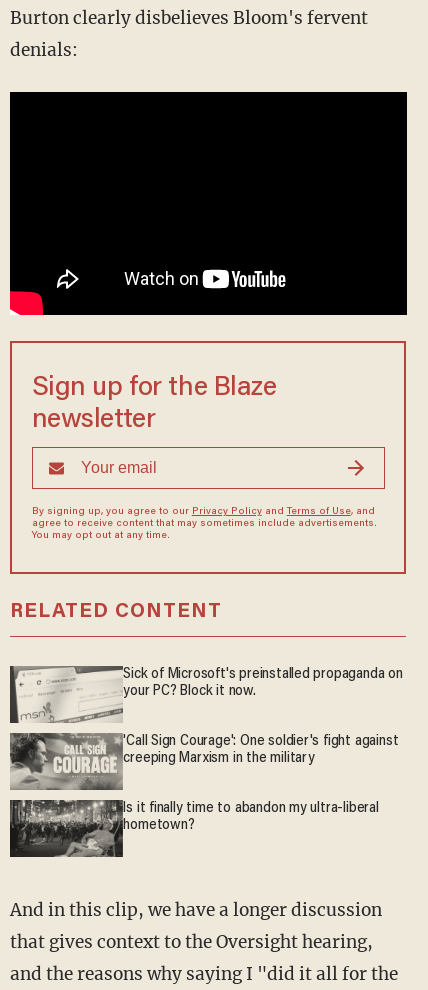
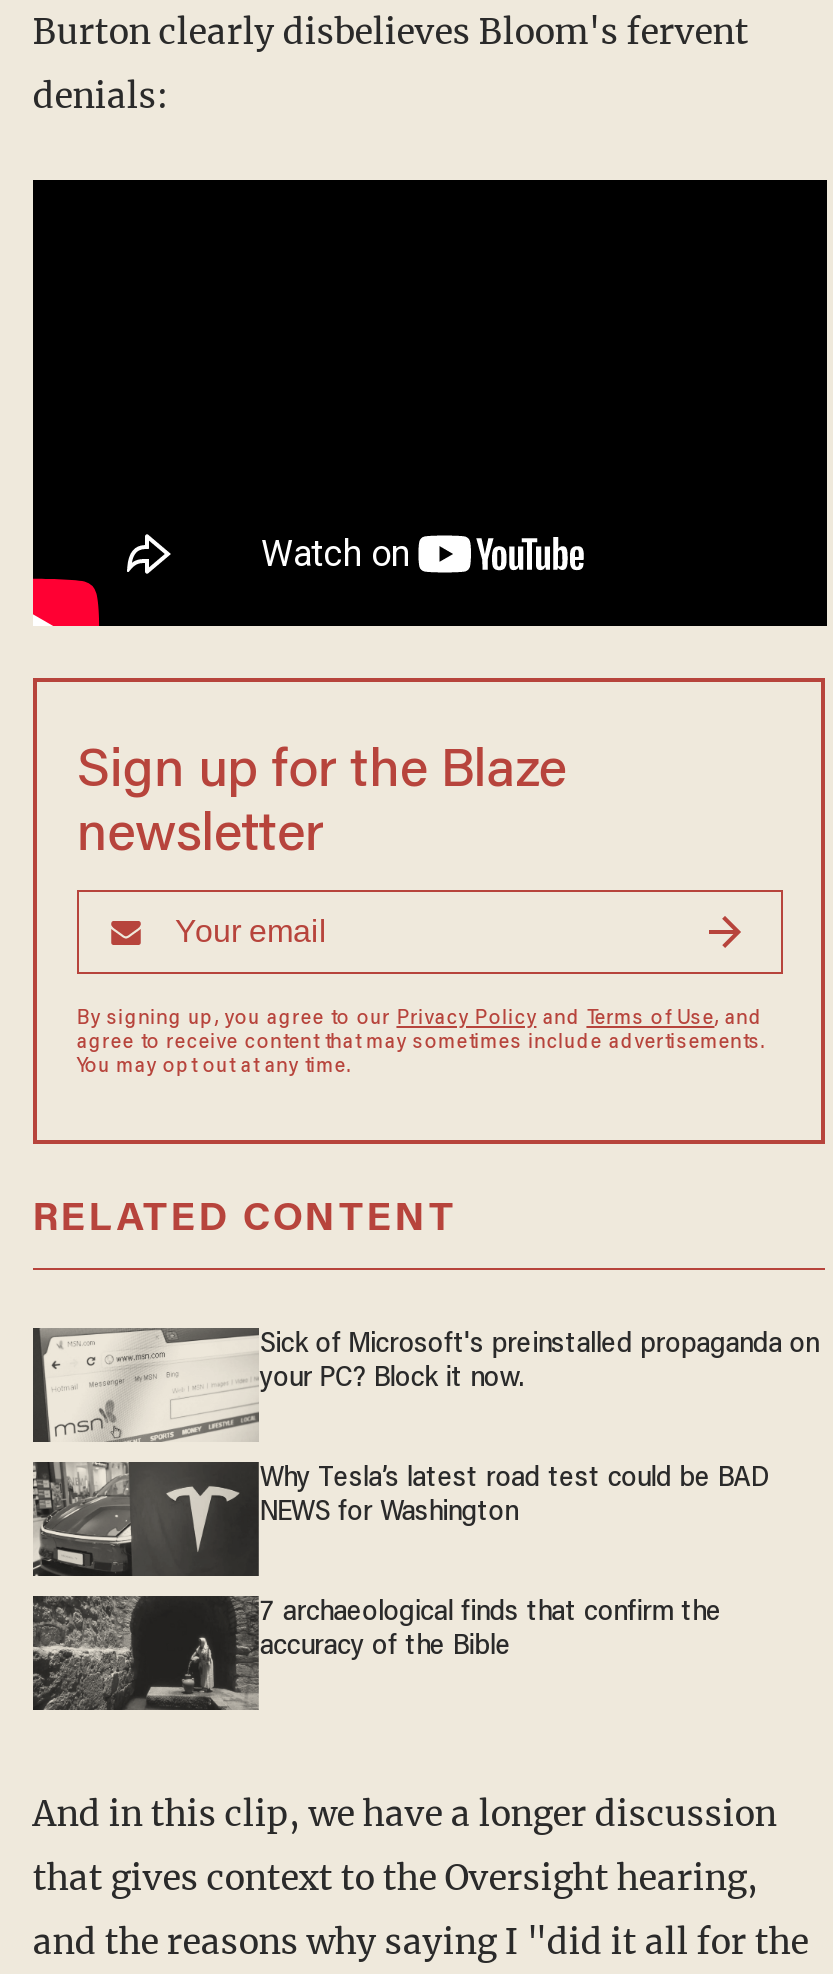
- [image]
- 'Call Sign Courage': One soldier's fight against
- creeping Marxism in the military
+ [image]
+ Why Tesla’s latest road test could be BAD
+ NEWS for Washington

- [image]
- Is it finally time to abandon my ultra-liberal
- hometown?
+ [image]
+ 7 archaeological finds that confirm the
+ accuracy of the Bible
